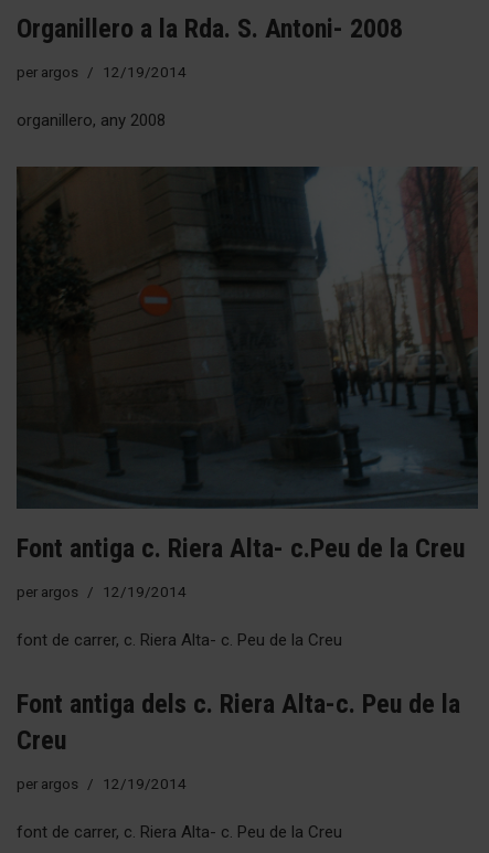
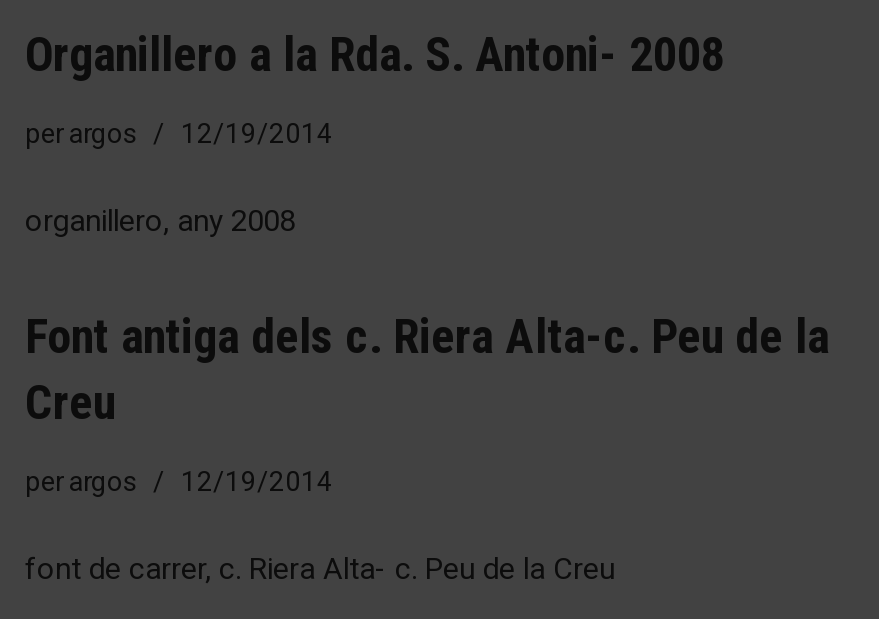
- [image]
- Font antiga c. Riera Alta- c.Peu de la Creu
- per argos
- 12/19/2014
- font de carrer, c. Riera Alta- c. Peu de la Creu
